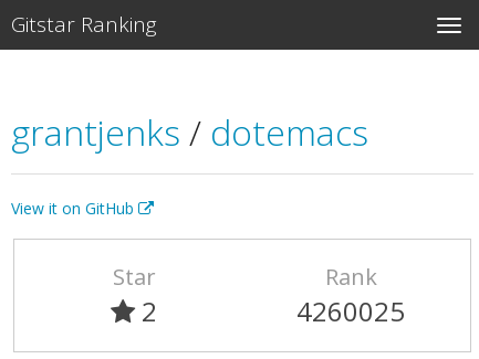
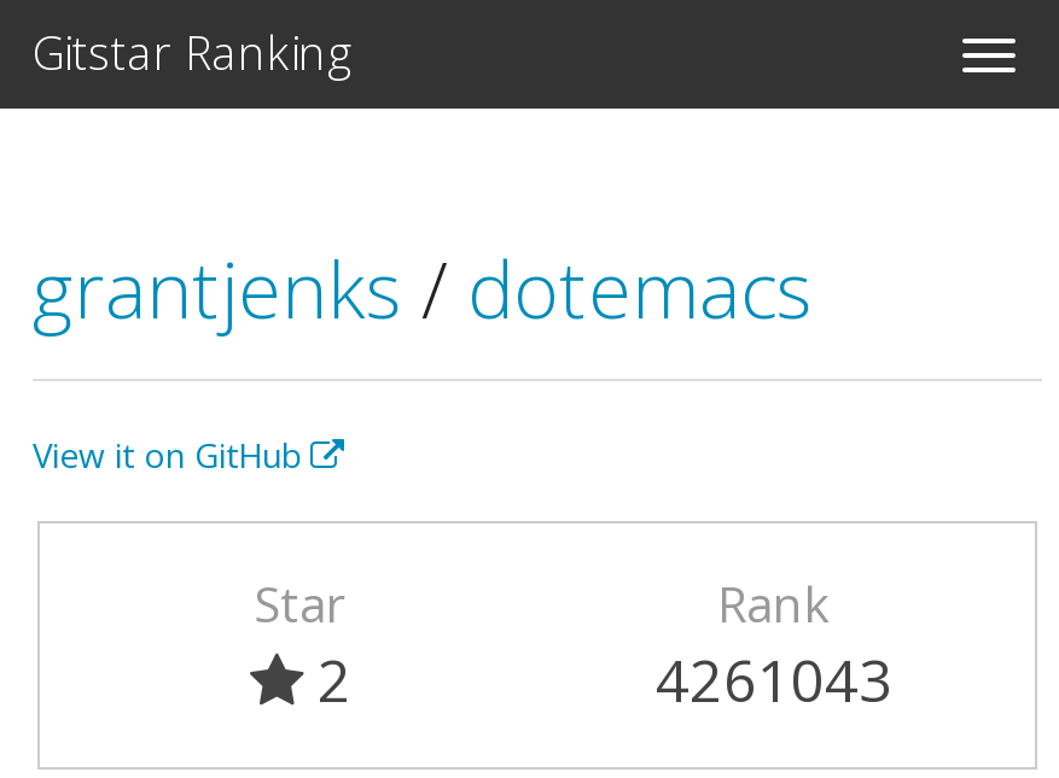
- 4260025
+ 4261043
